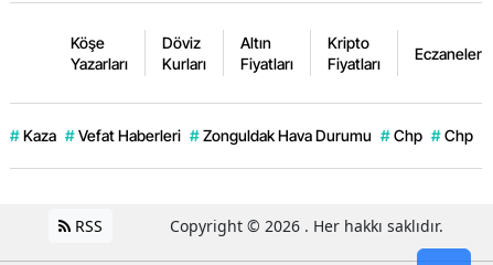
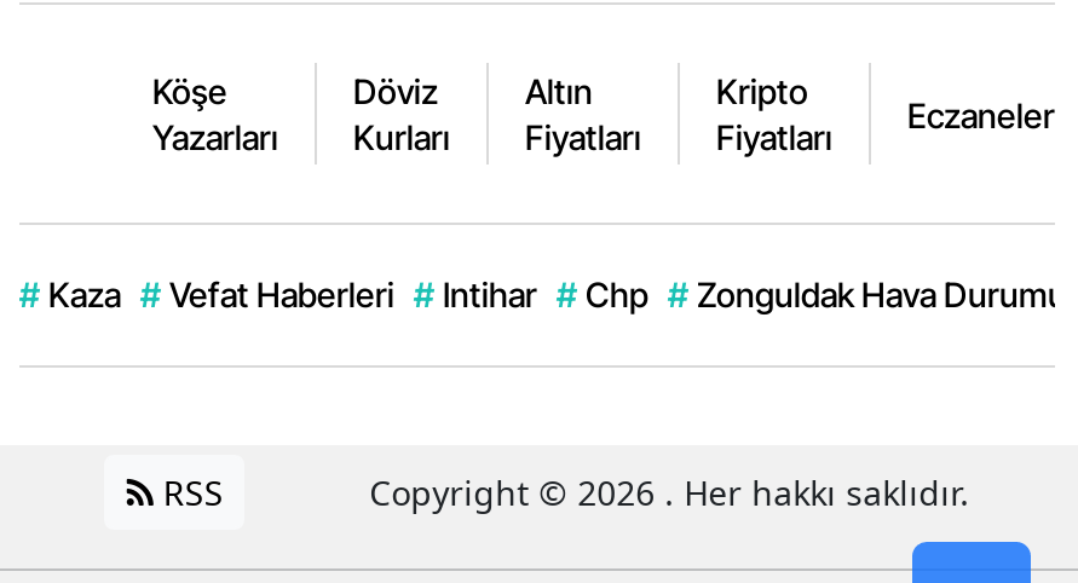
- # Kaza # Vefat Haberleri # Zonguldak Hava Durumu # Chp # Chp #
+ # Kaza # Vefat Haberleri # Intihar # Chp # Zonguldak Hava Durumu
